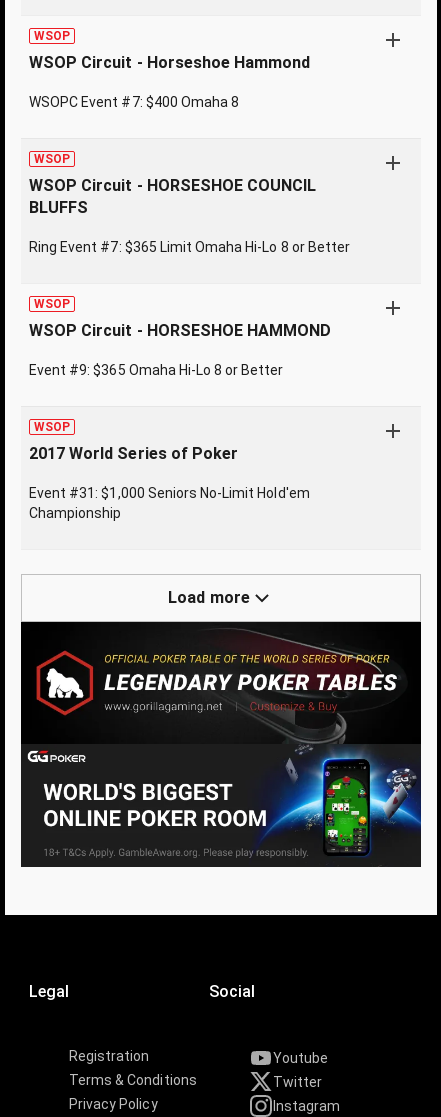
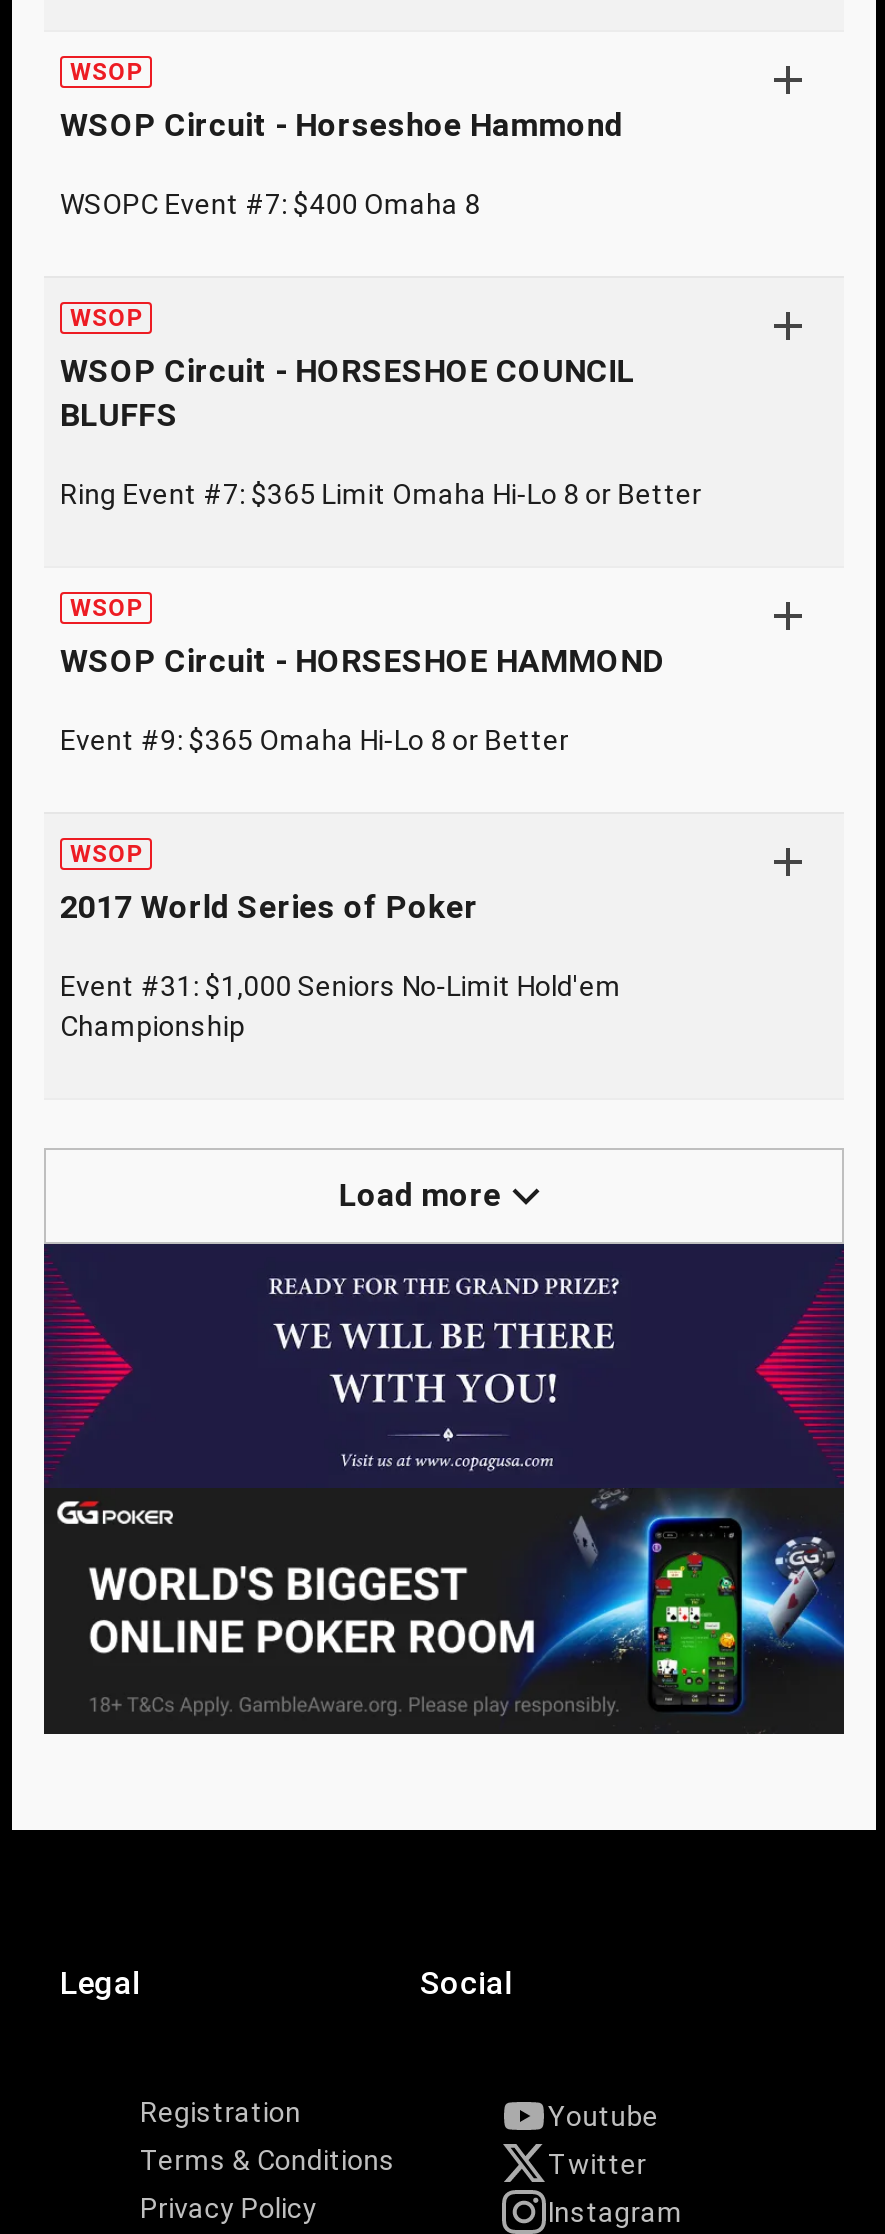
- [image]
+ [image]
